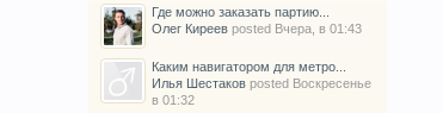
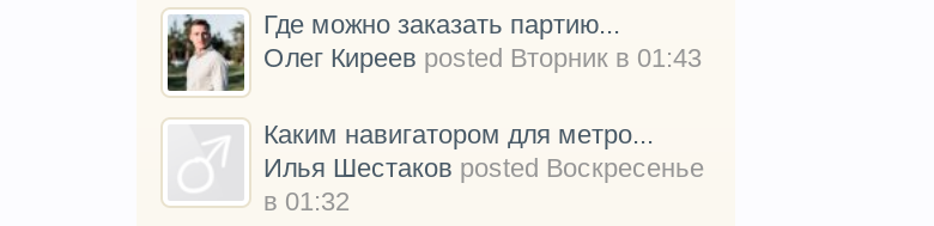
- Олег Киреев posted Вчера, в 01:43
+ Олег Киреев posted Вторник в 01:43
